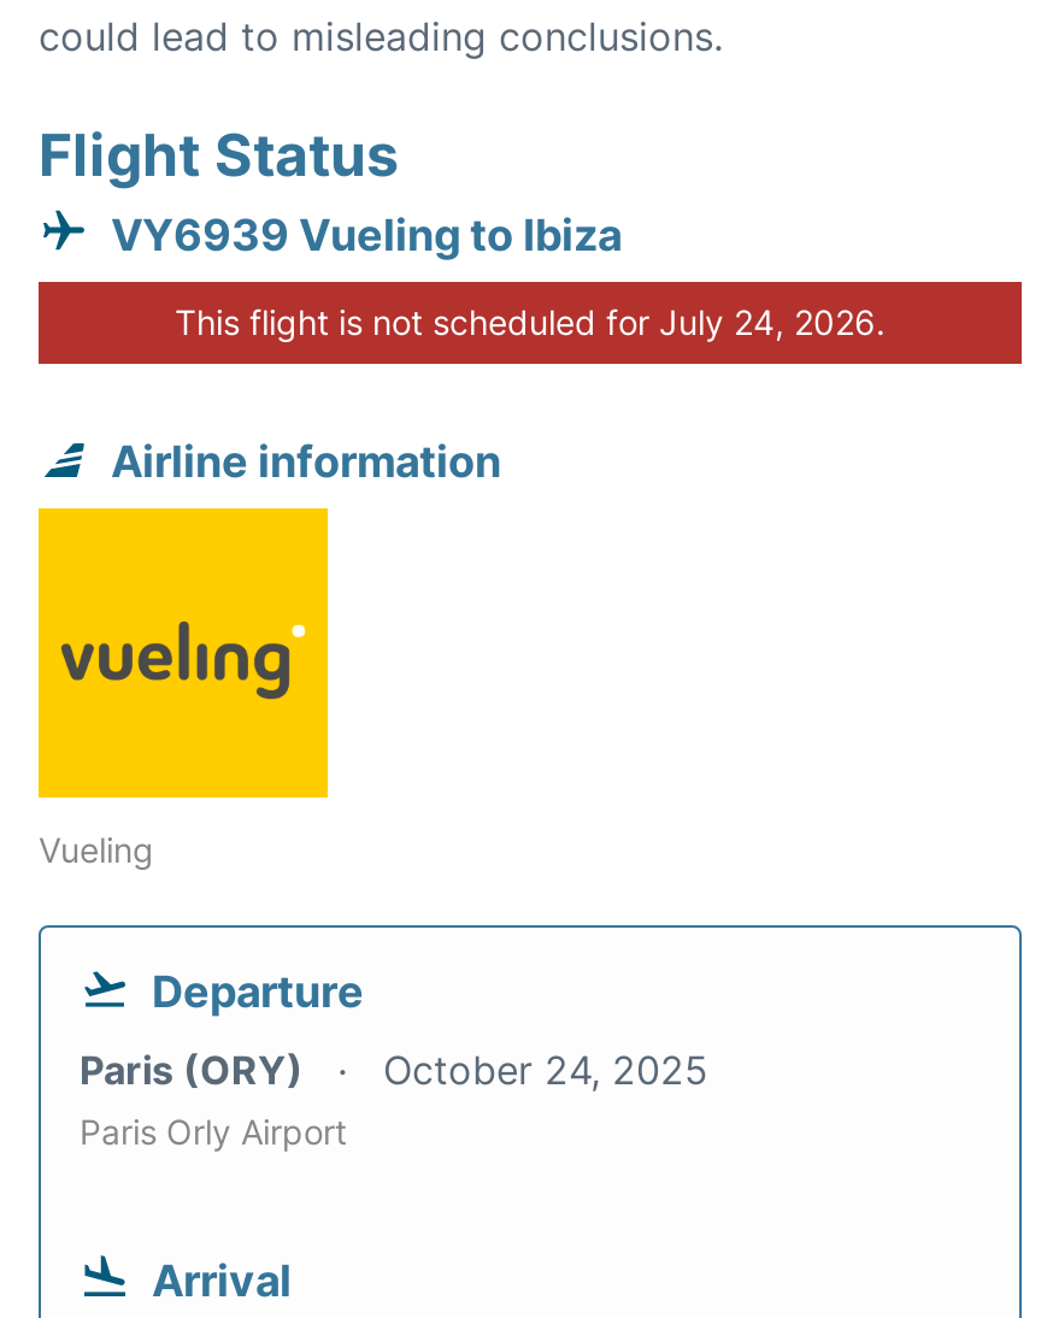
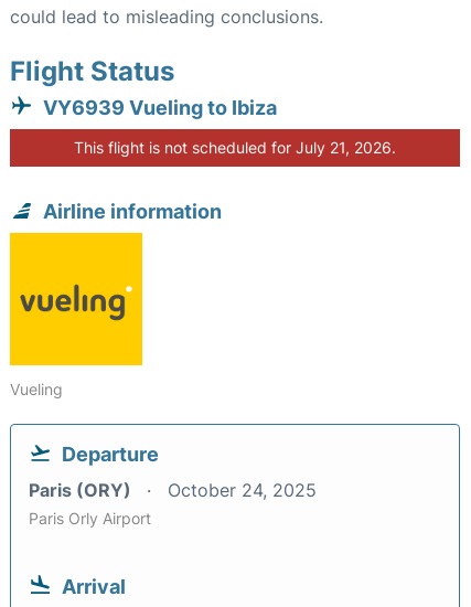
- This flight is not scheduled for July 24, 2026.
+ This flight is not scheduled for July 21, 2026.
